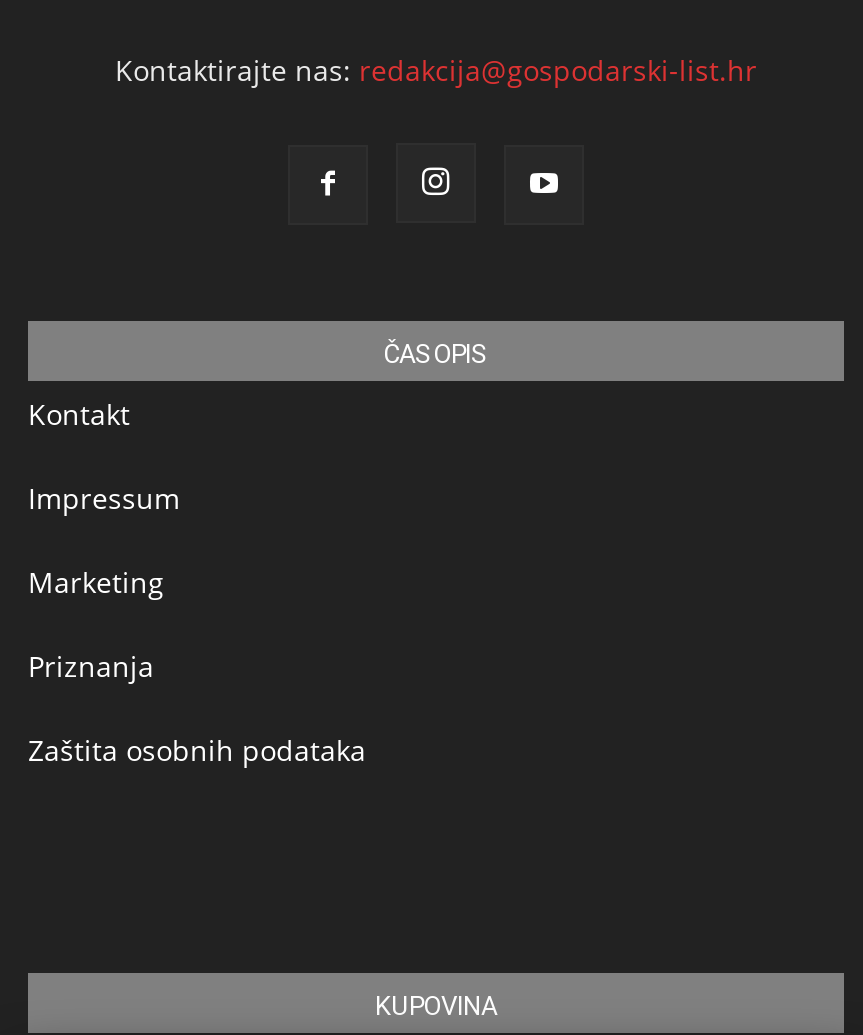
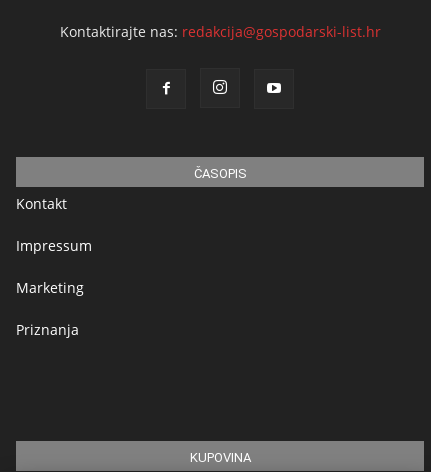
- Zaštita osobnih podataka
